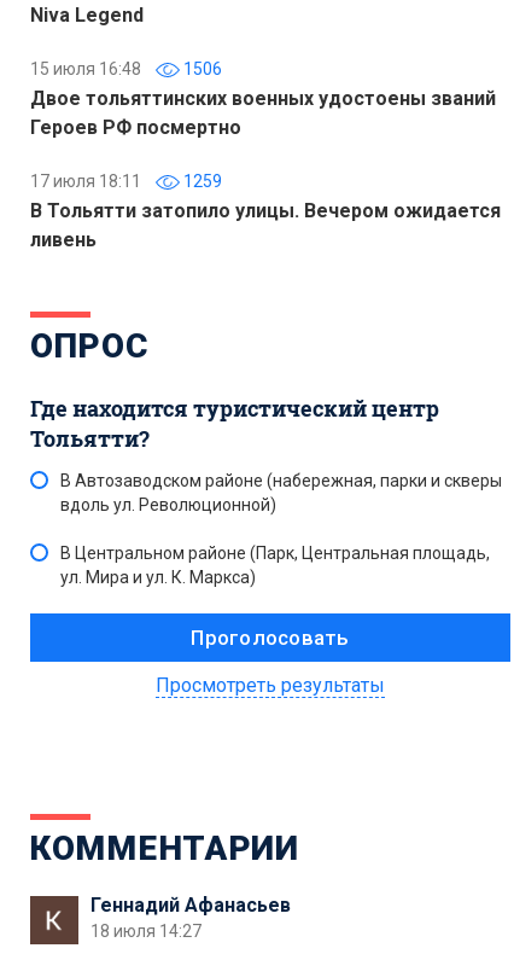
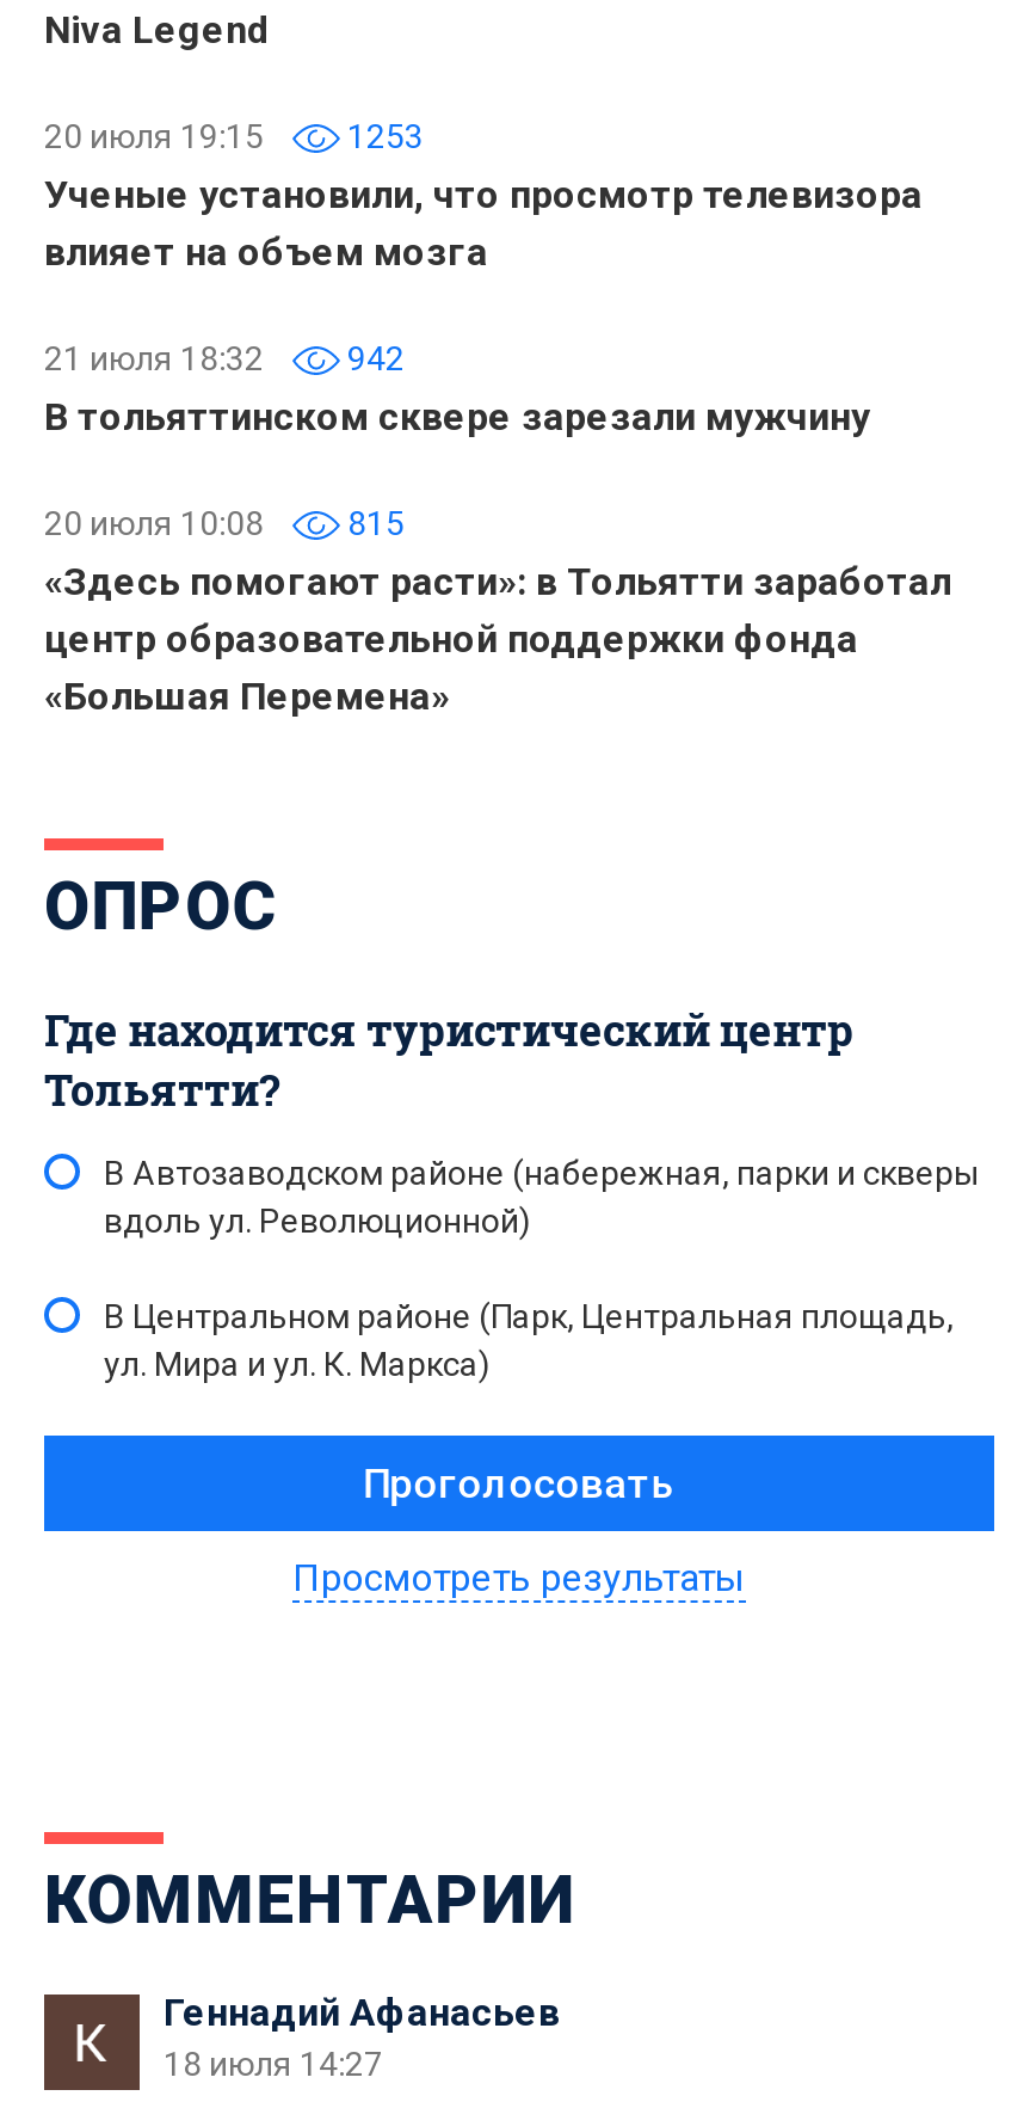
- 15 июля 16:48
- 1506
- Двое тольяттинских военных удостоены званий
- Героев РФ посмертно
- 17 июля 18:11
- 1259
- В Тольятти затопило улицы. Вечером ожидается
- ливень
+ 20 июля 19:15
+ 1253
+ Ученые установили, что просмотр телевизора
+ влияет на объем мозга
+ 21 июля 18:32
+ 942
+ В тольяттинском сквере зарезали мужчину
+ 20 июля 10:08
+ 815
+ «Здесь помогают расти»: в Тольятти заработал
+ центр образовательной поддержки фонда
+ «Большая Перемена»
